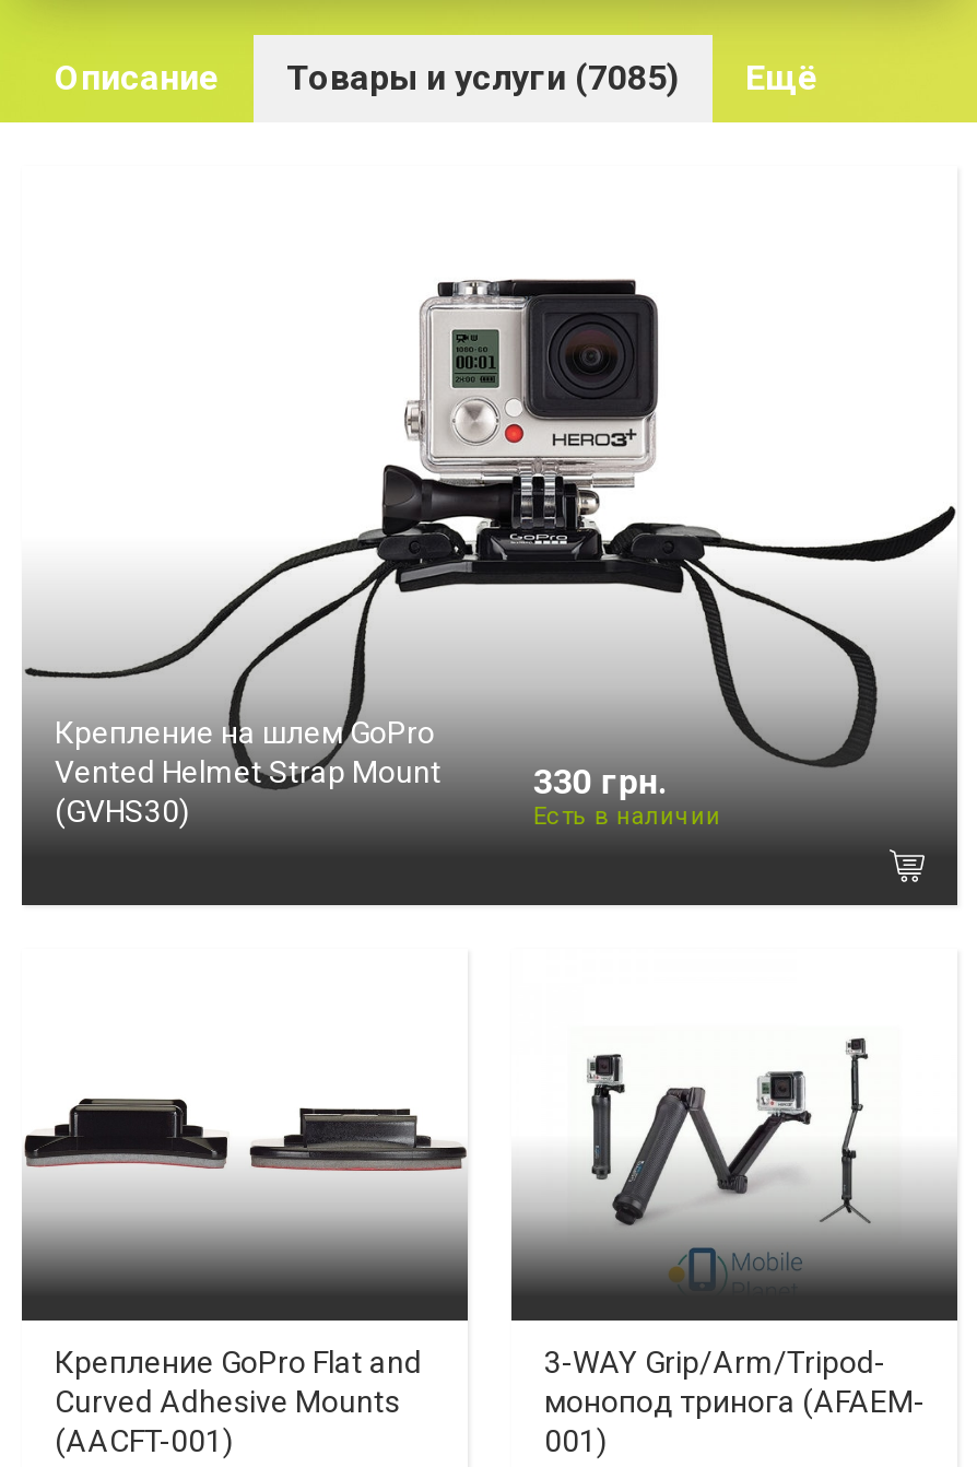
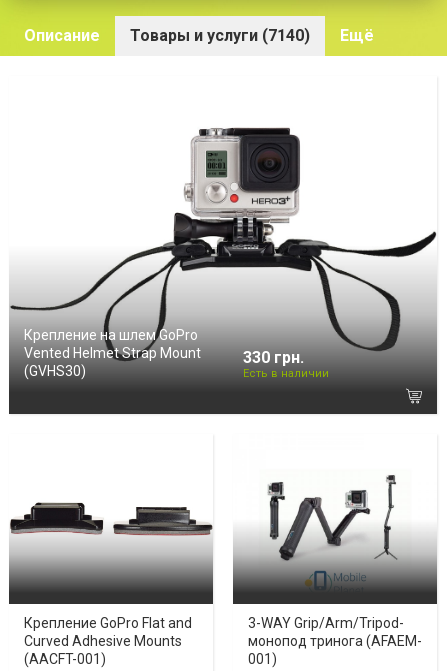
- Товары и услуги (7085)
+ Товары и услуги (7140)
